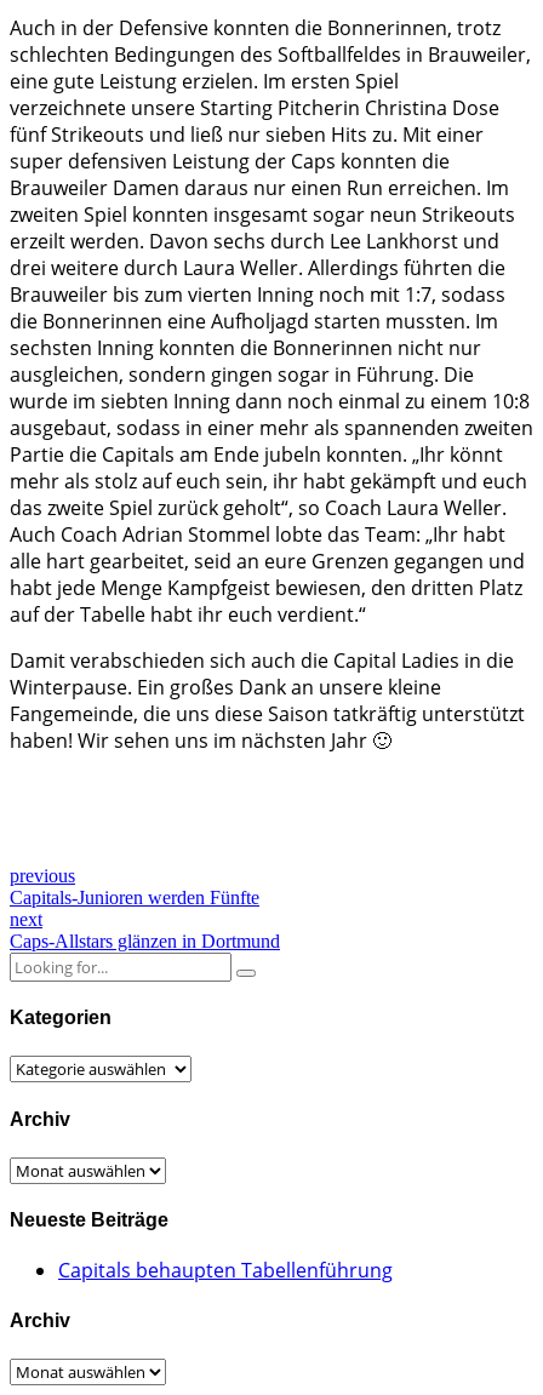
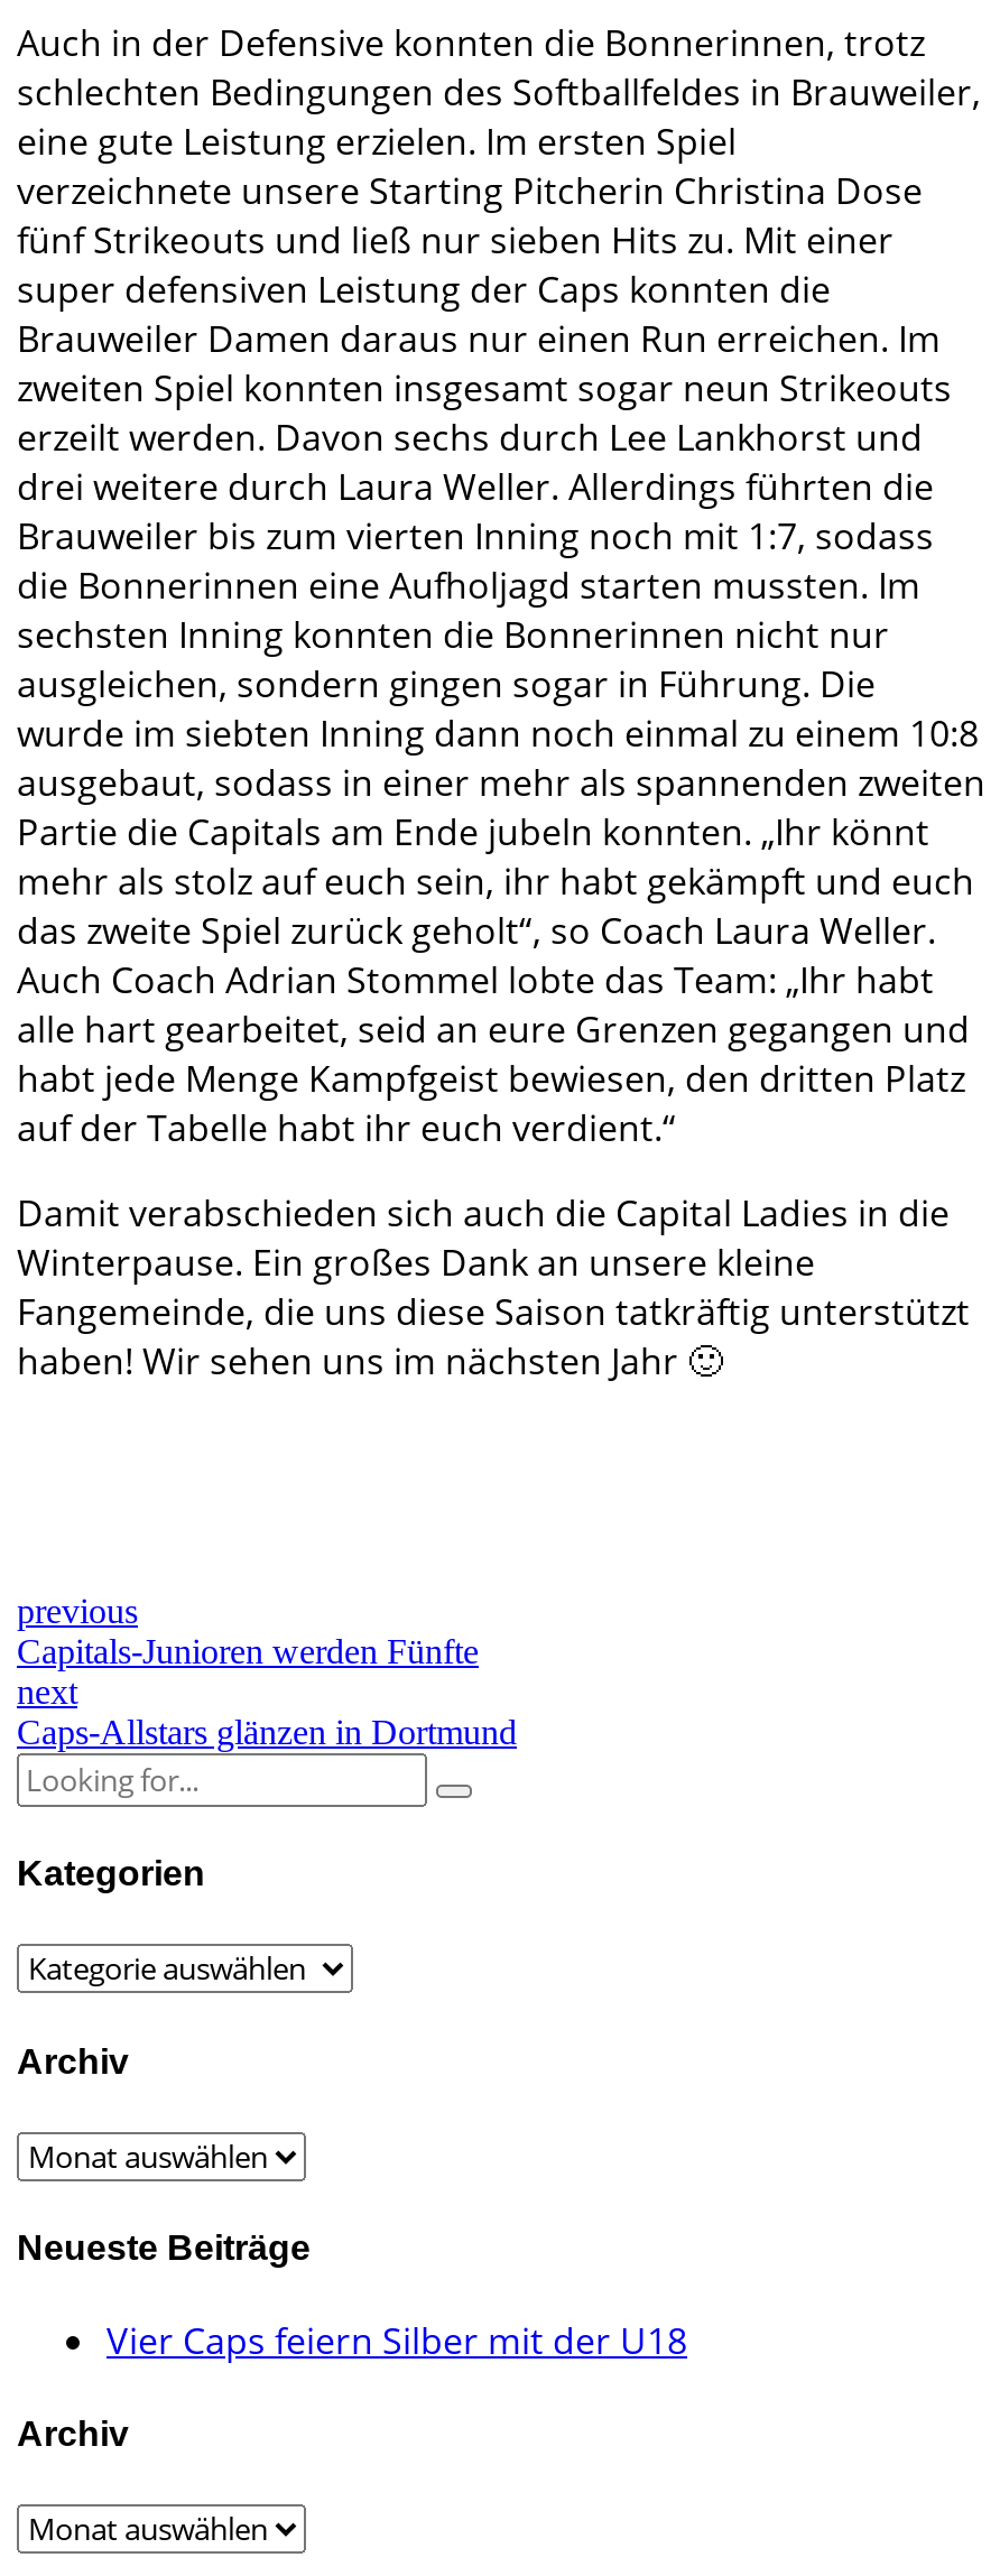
- Capitals behaupten Tabellenführung
+ Vier Caps feiern Silber mit der U18
